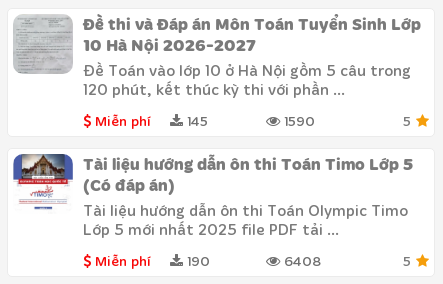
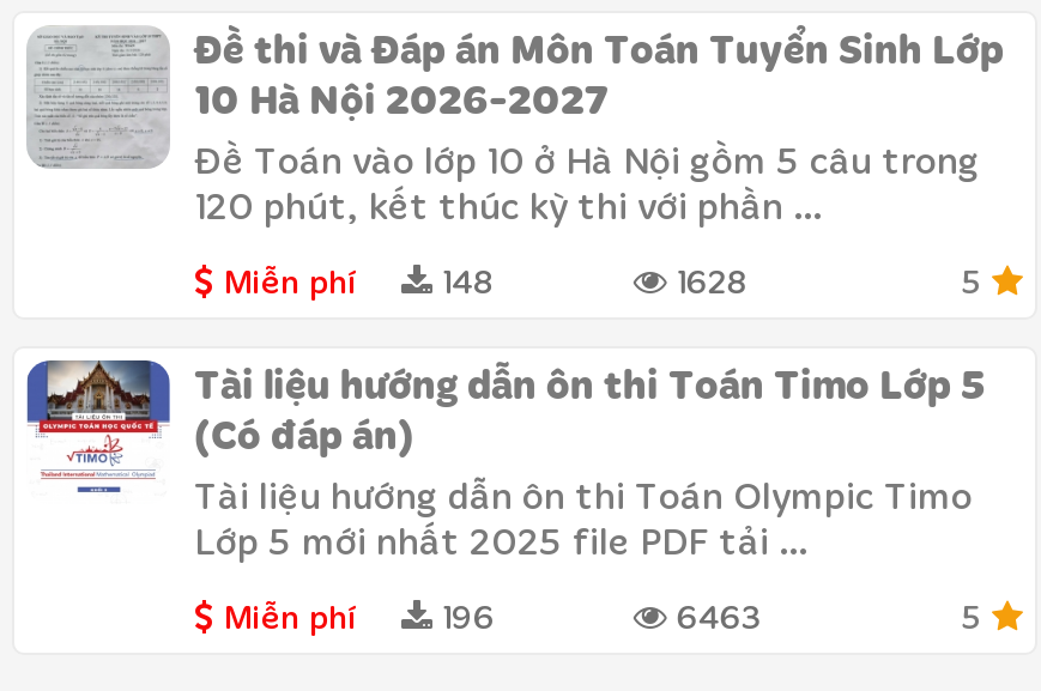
- Miễn phí 145
+ Miễn phí 148

- 1590
+ 1628

- Miễn phí 190
+ Miễn phí 196

- 6408
+ 6463
